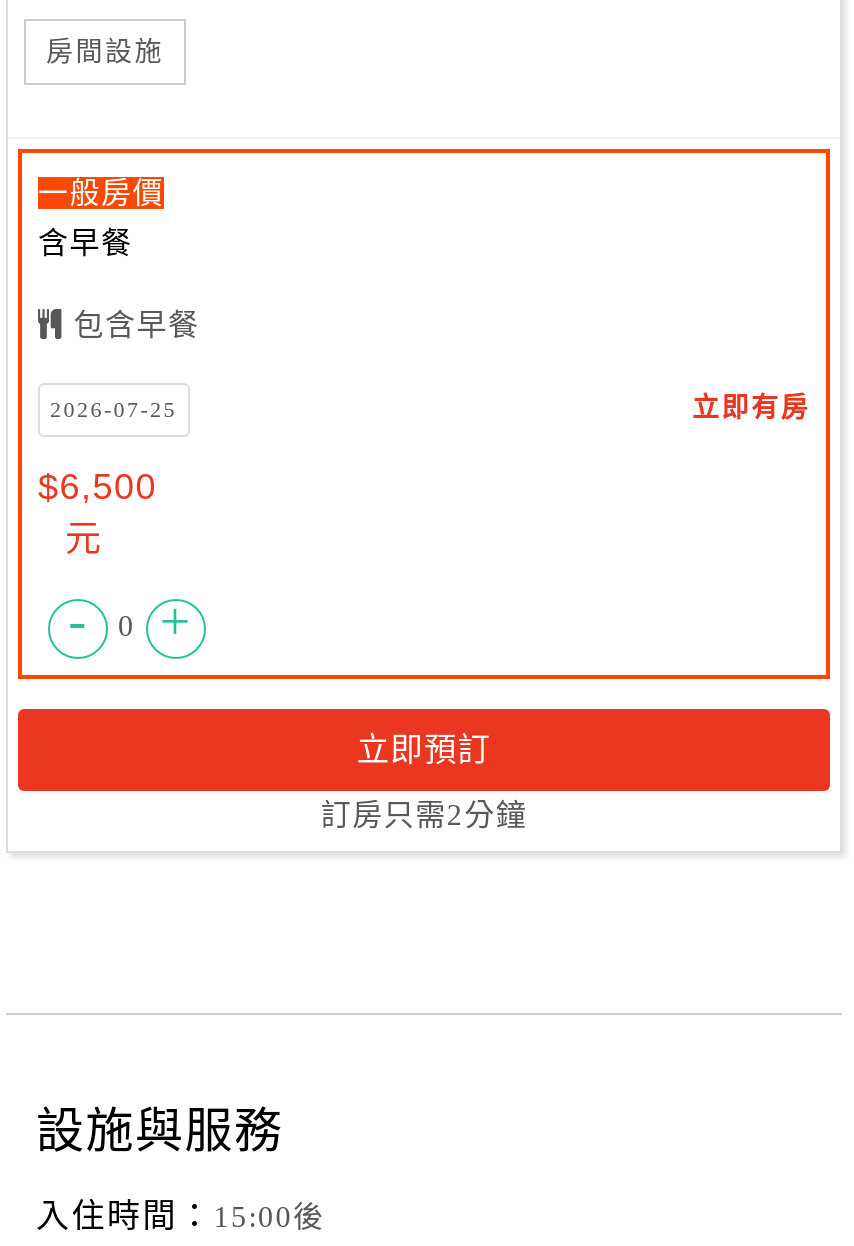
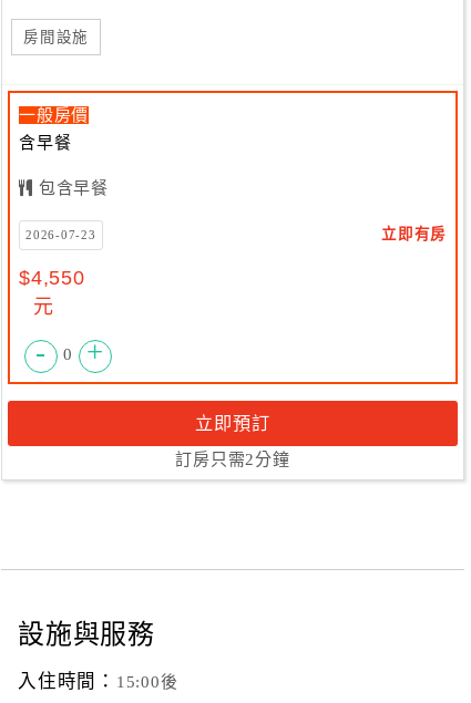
- 2026-07-25
+ 2026-07-23

- $6,500
+ $4,550
